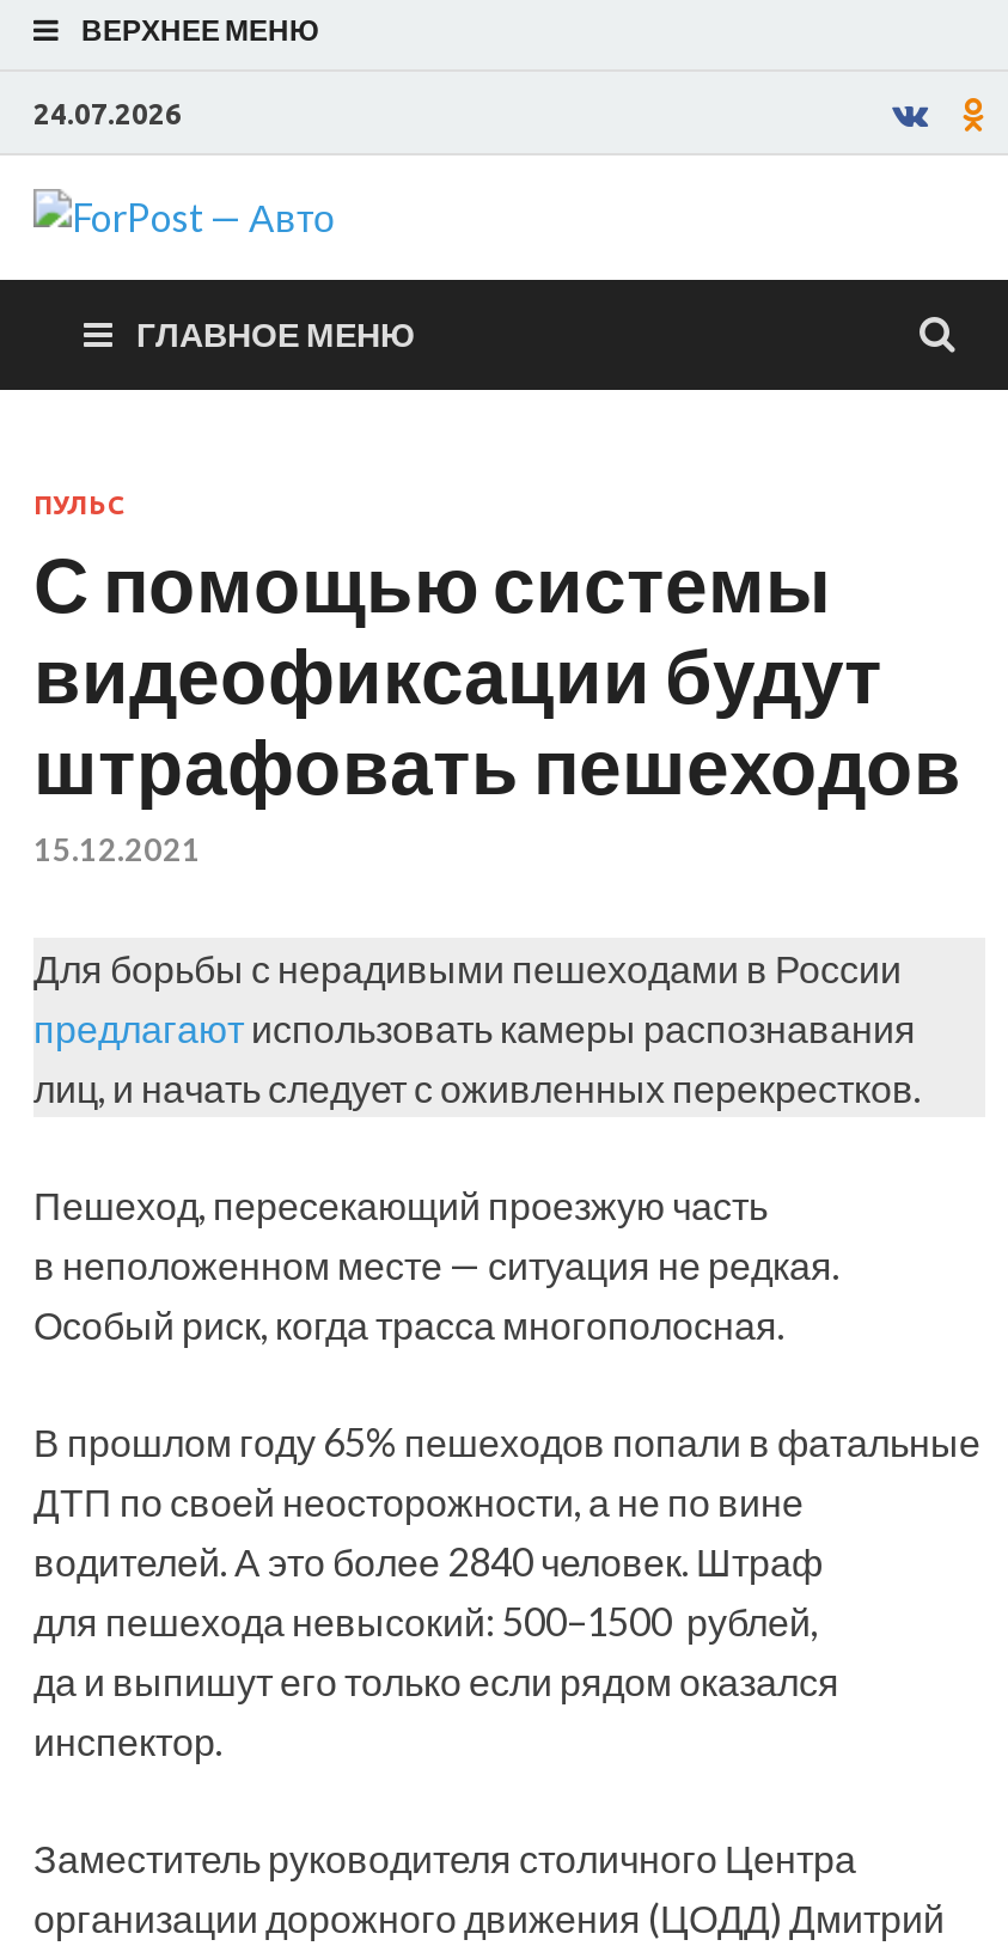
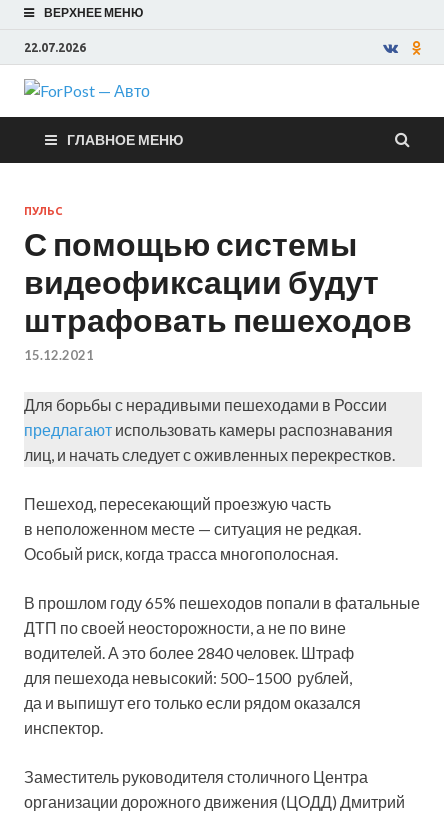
- 24.07.2026
+ 22.07.2026
